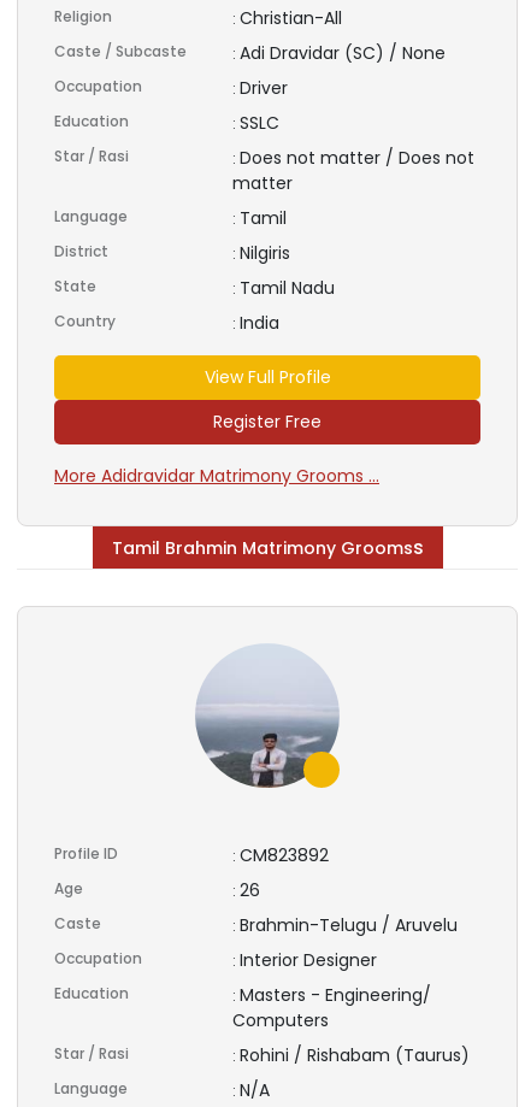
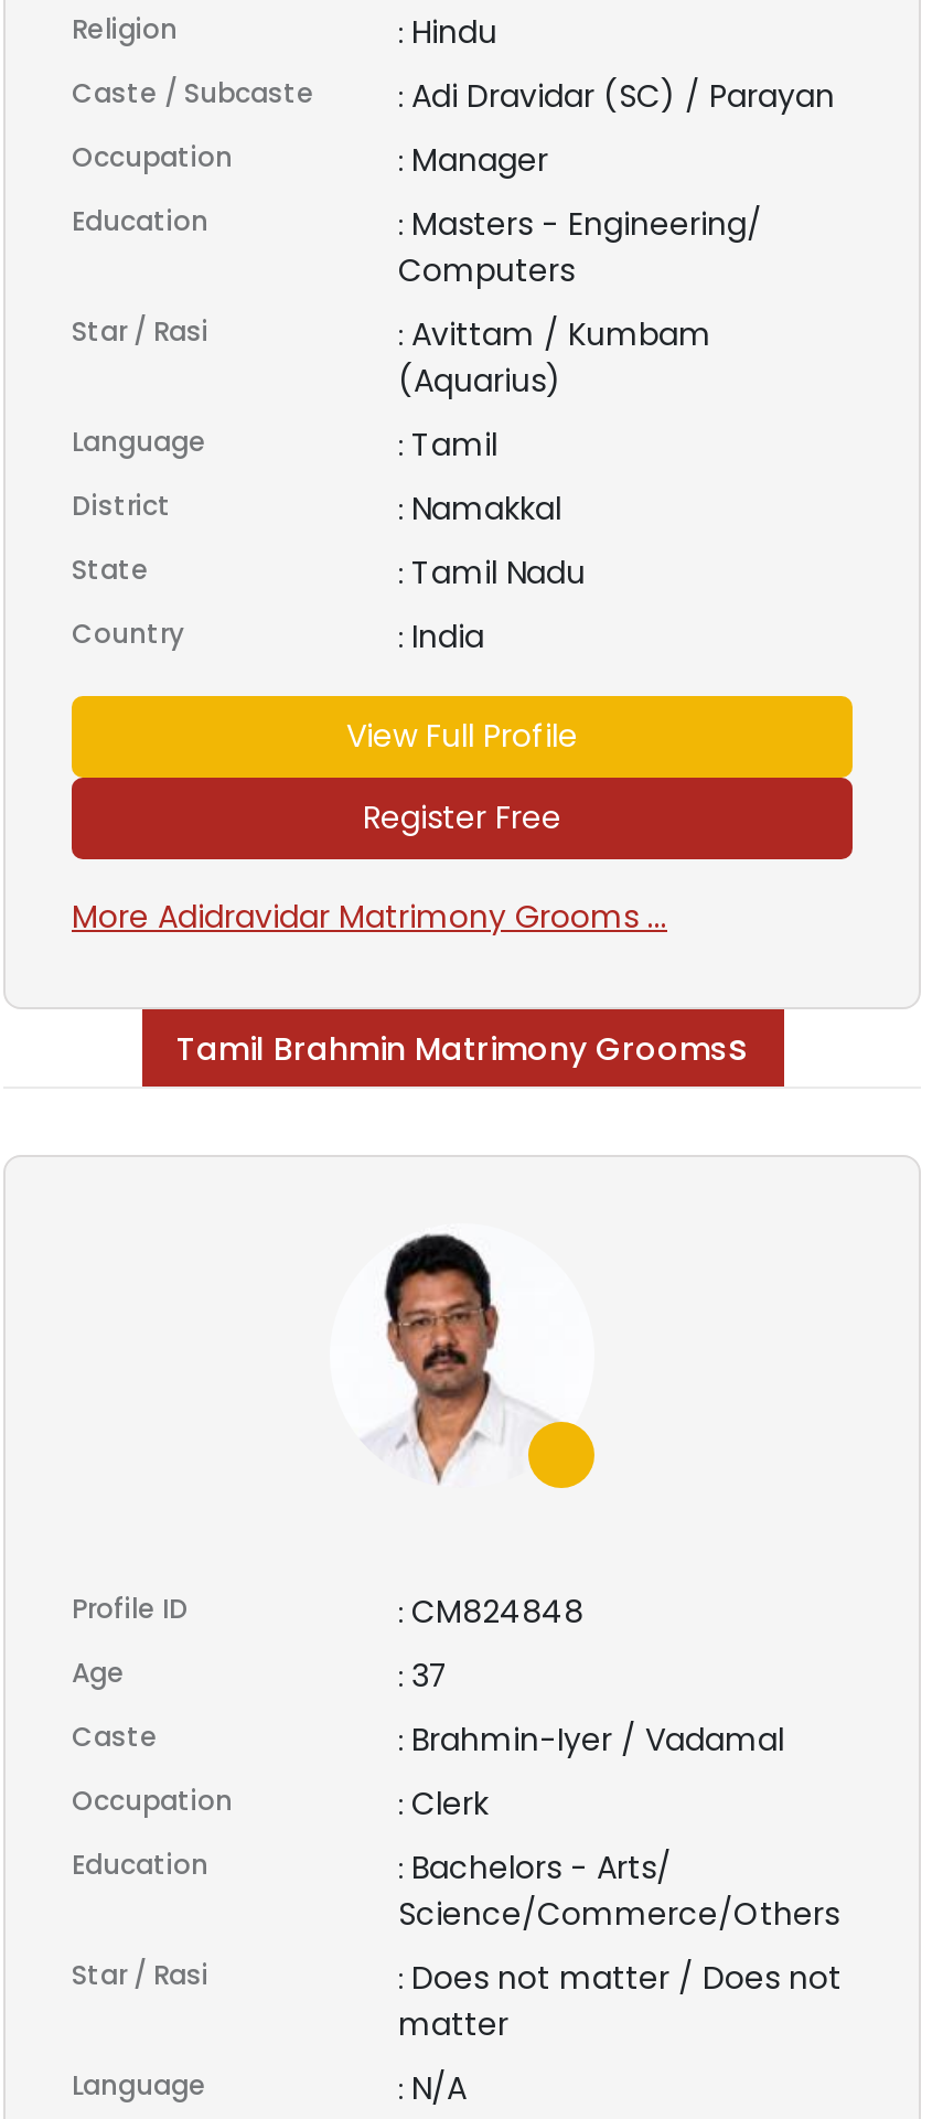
- : Christian-All
+ : Hindu

- : Adi Dravidar (SC) / None
+ : Adi Dravidar (SC) / Parayan

- : Driver
+ : Manager

- : SSLC

moved down: : Does not matter / Does not | matter

+ : Avittam / Kumbam
+ (Aquarius)

- : Nilgiris
+ : Namakkal

- [image]
+ [image]

- : CM823892
+ : CM824848

- : 26
+ : 37

- : Brahmin-Telugu / Aruvelu
+ : Brahmin-Iyer / Vadamal

- : Interior Designer
+ : Clerk

moved up: : Masters - Engineering/ | Computers

+ : Bachelors - Arts/
+ Science/Commerce/Others

- : Rohini / Rishabam (Taurus)
